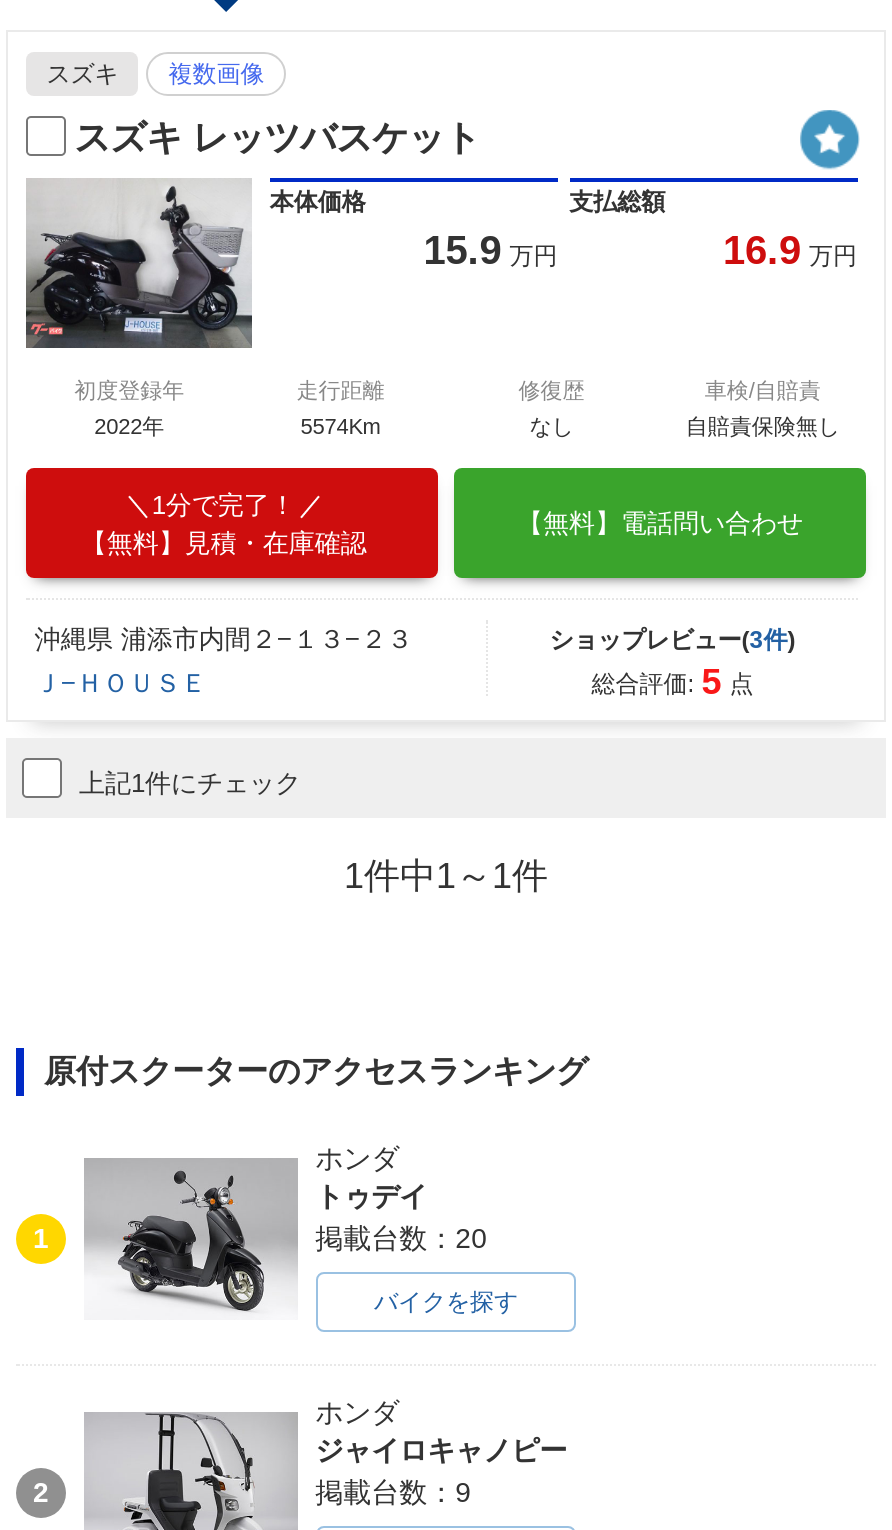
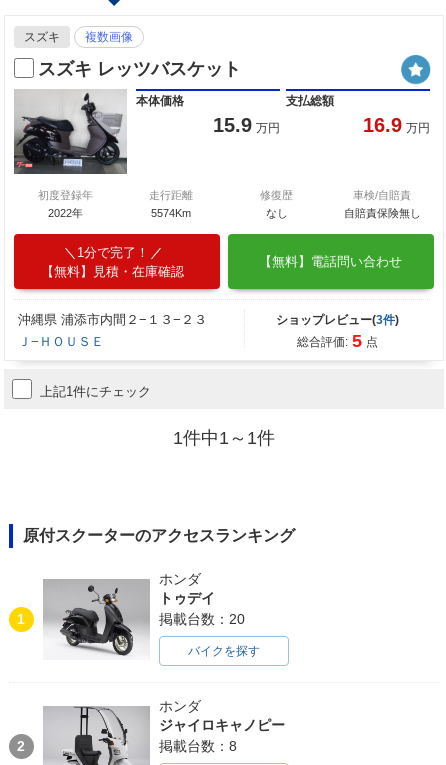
- 掲載台数：9
+ 掲載台数：8
